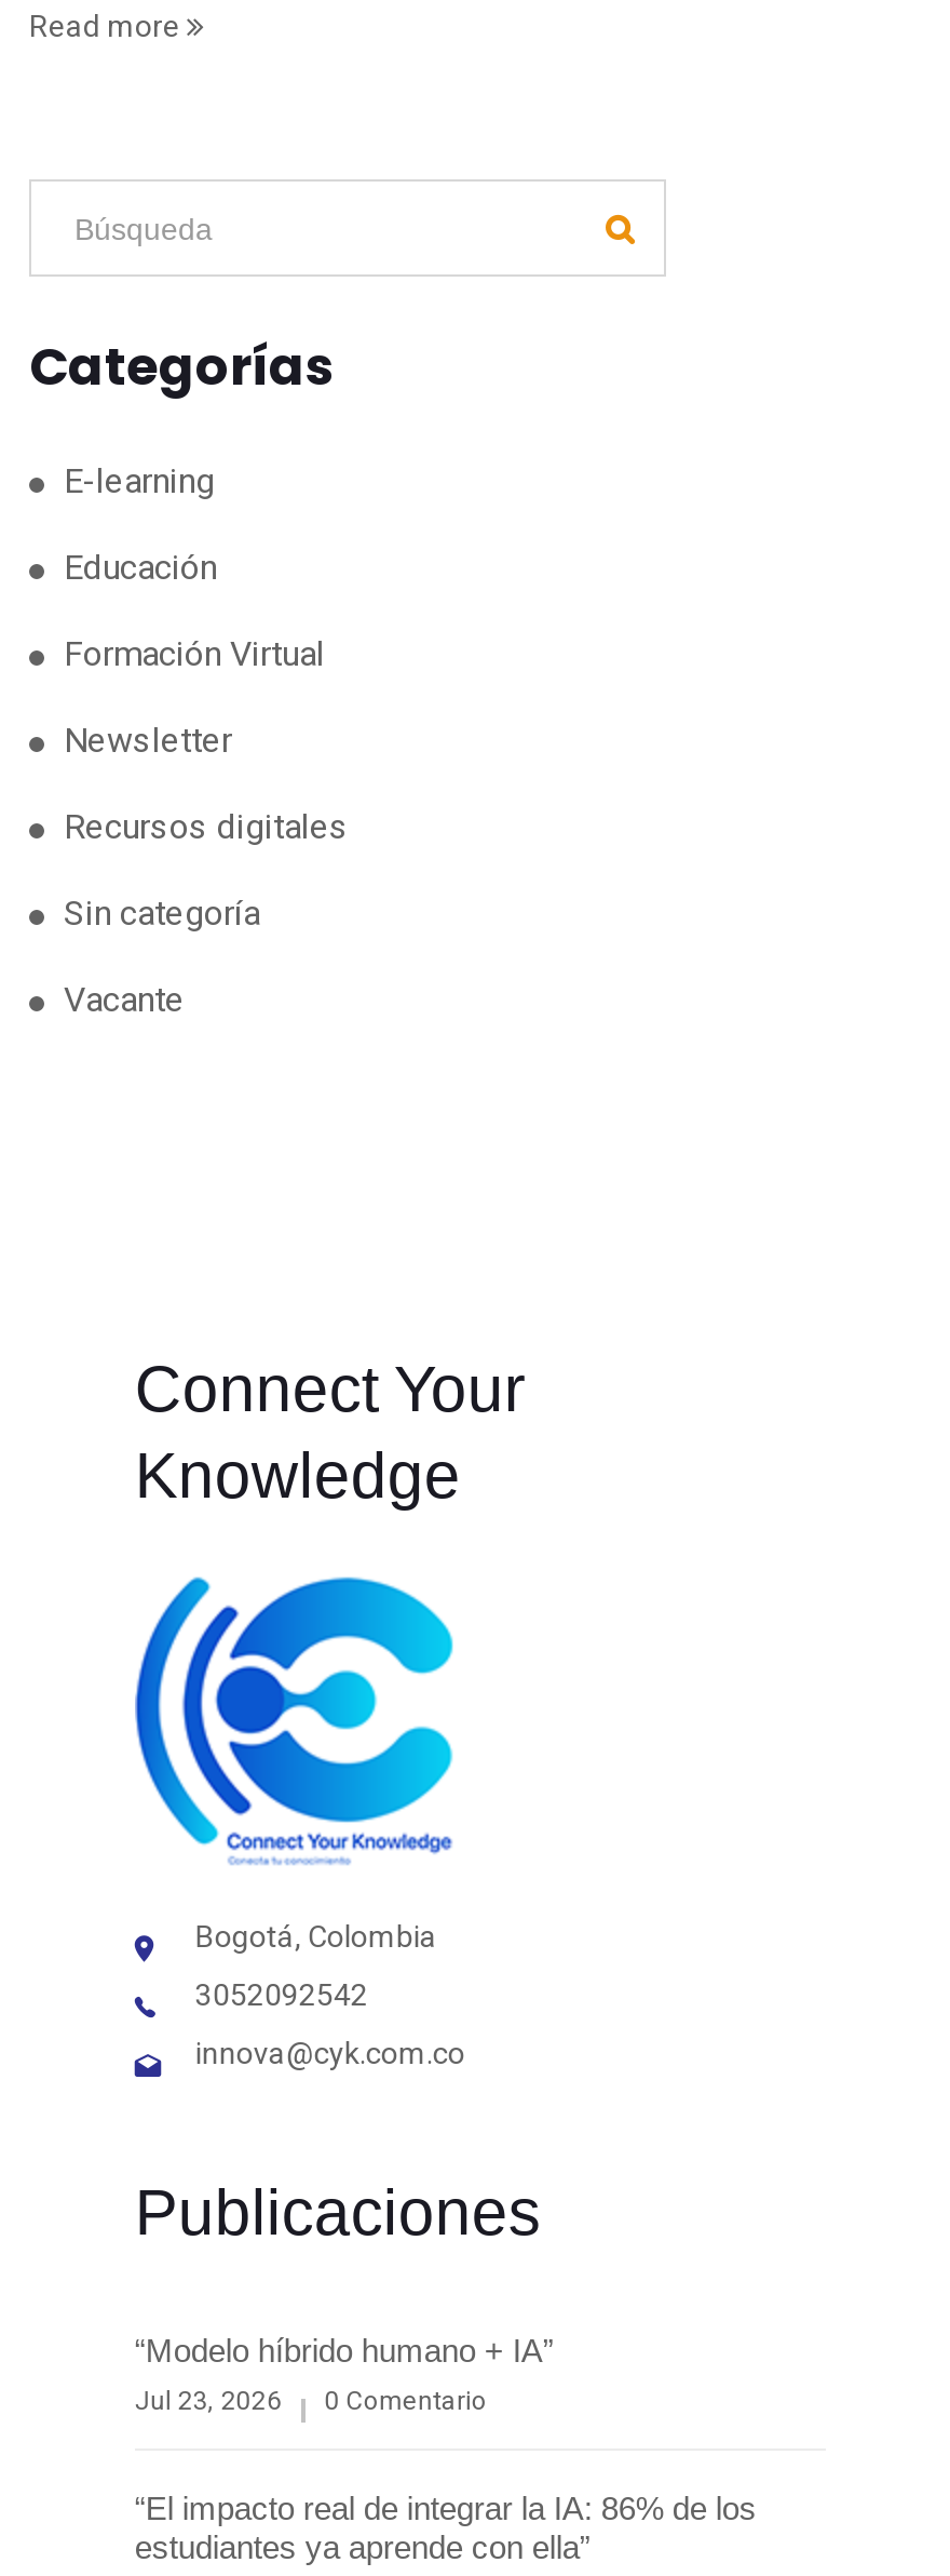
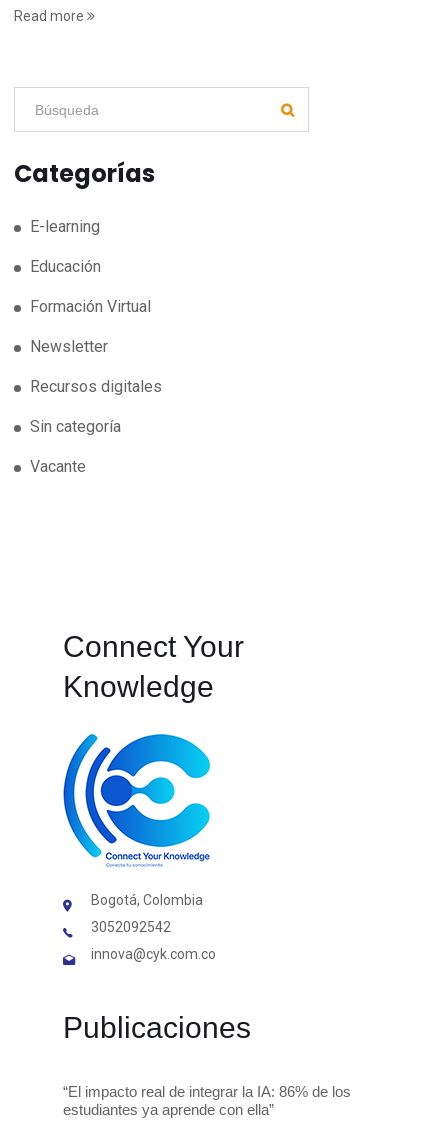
- “Modelo híbrido humano + IA”
- Jul 23, 2026
- 0 Comentario
